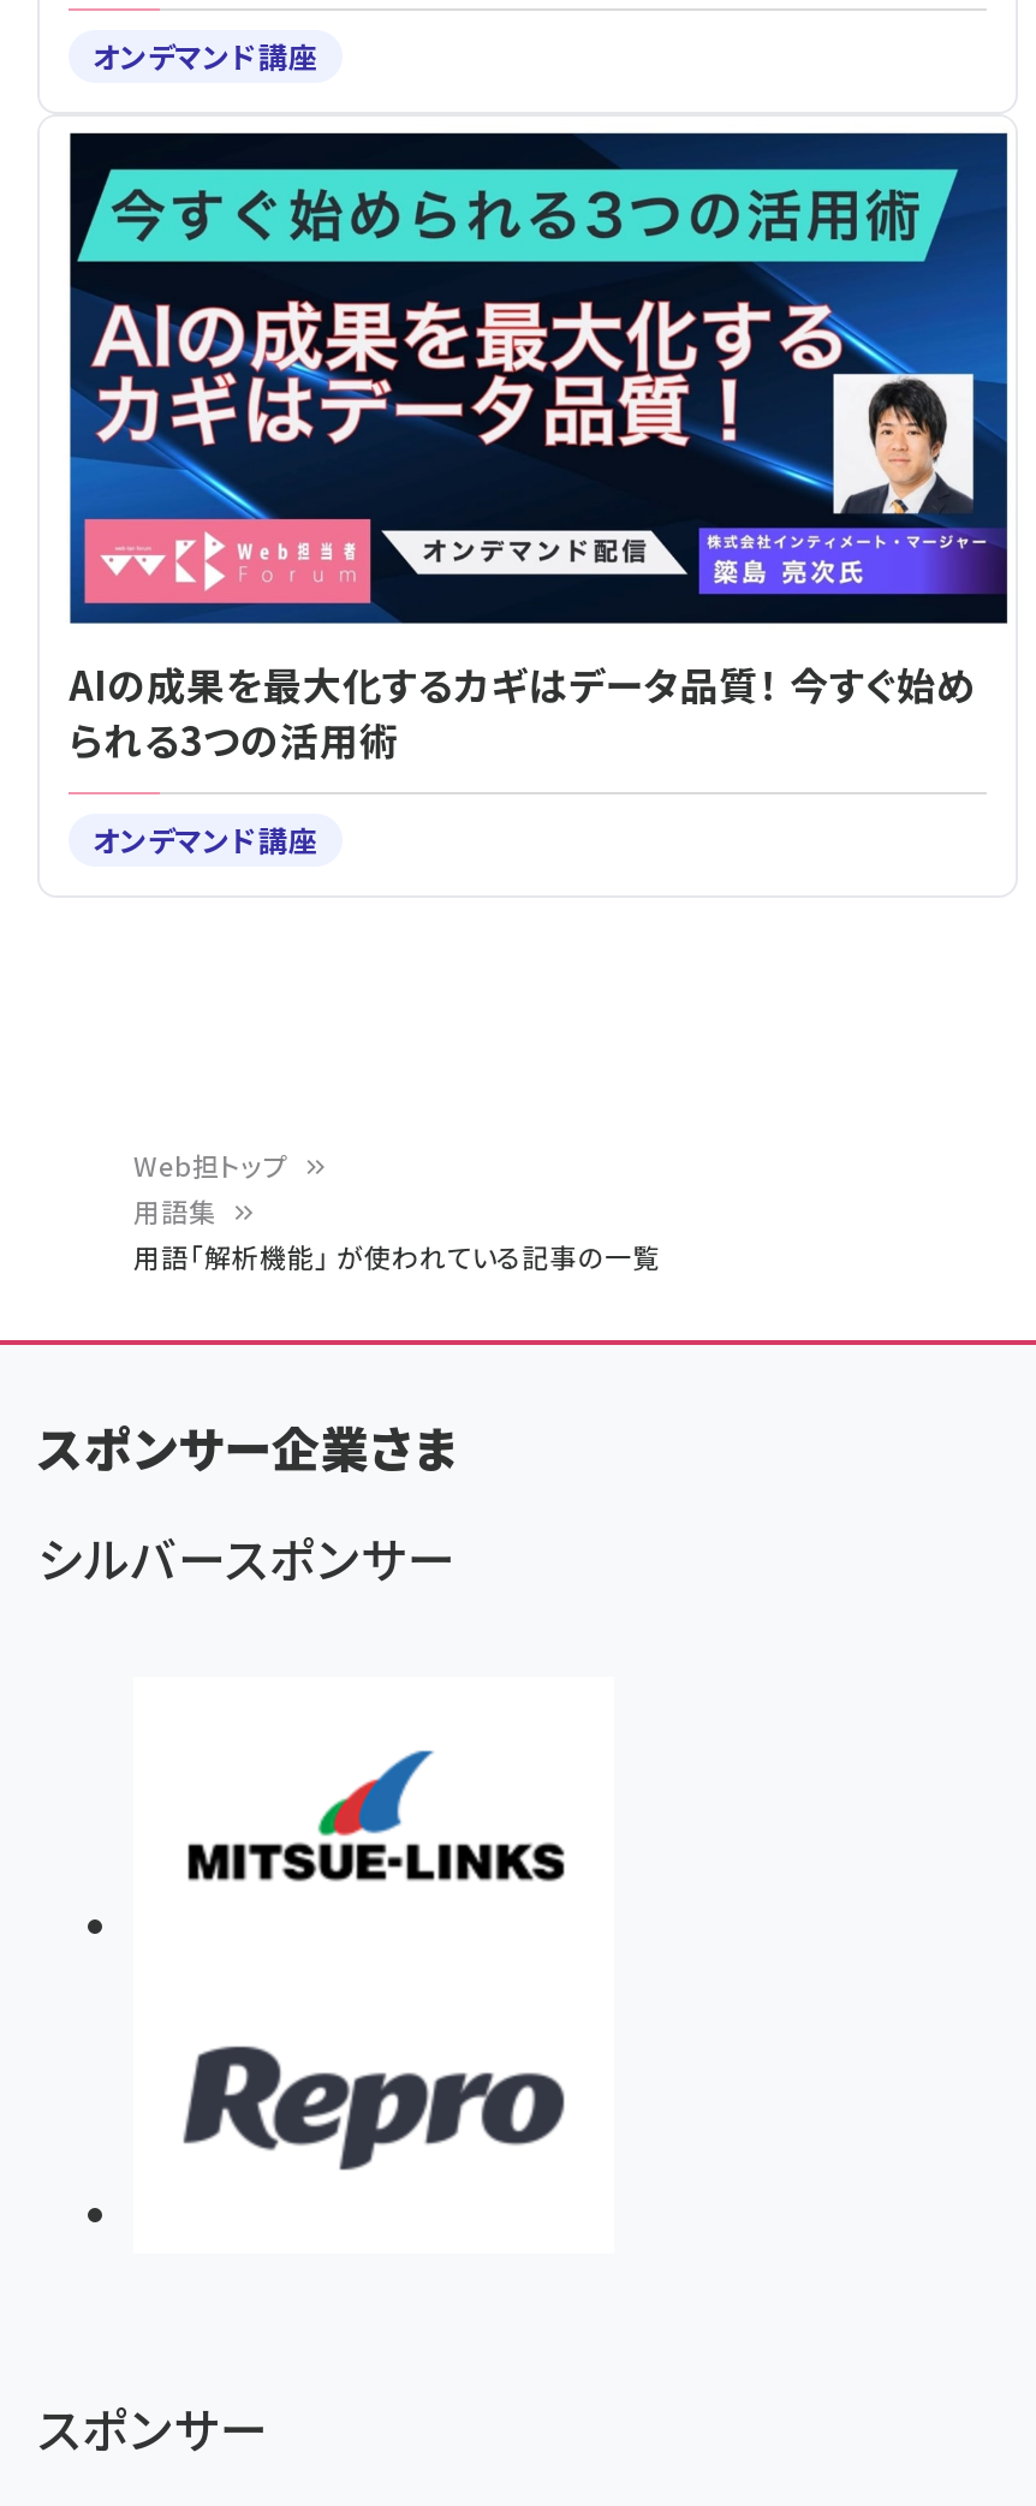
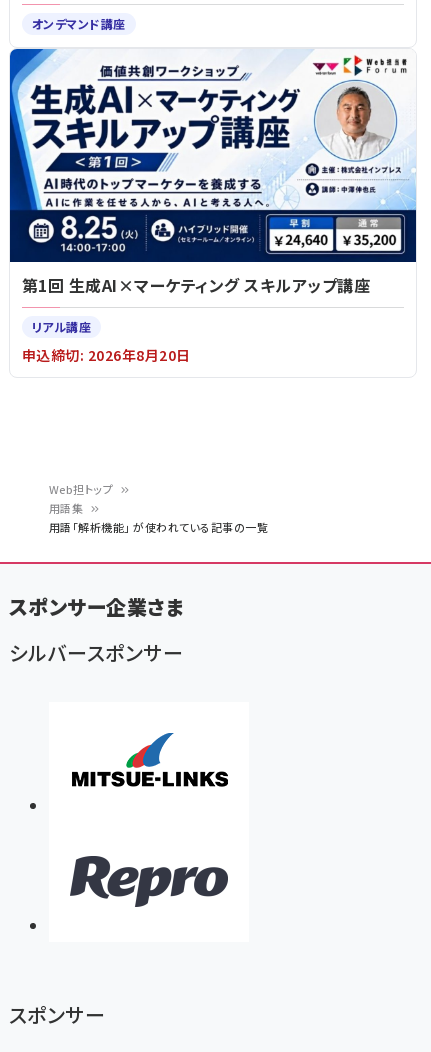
- [image]
- AIの成果を最大化するカギはデータ品質！ 今すぐ始め
- られる3つの活用術
- オンデマンド講座
+ [image]
+ 第1回 生成AI×マーケティング スキルアップ講座
+ リアル講座
+ 申込締切: 2026年8月20日
